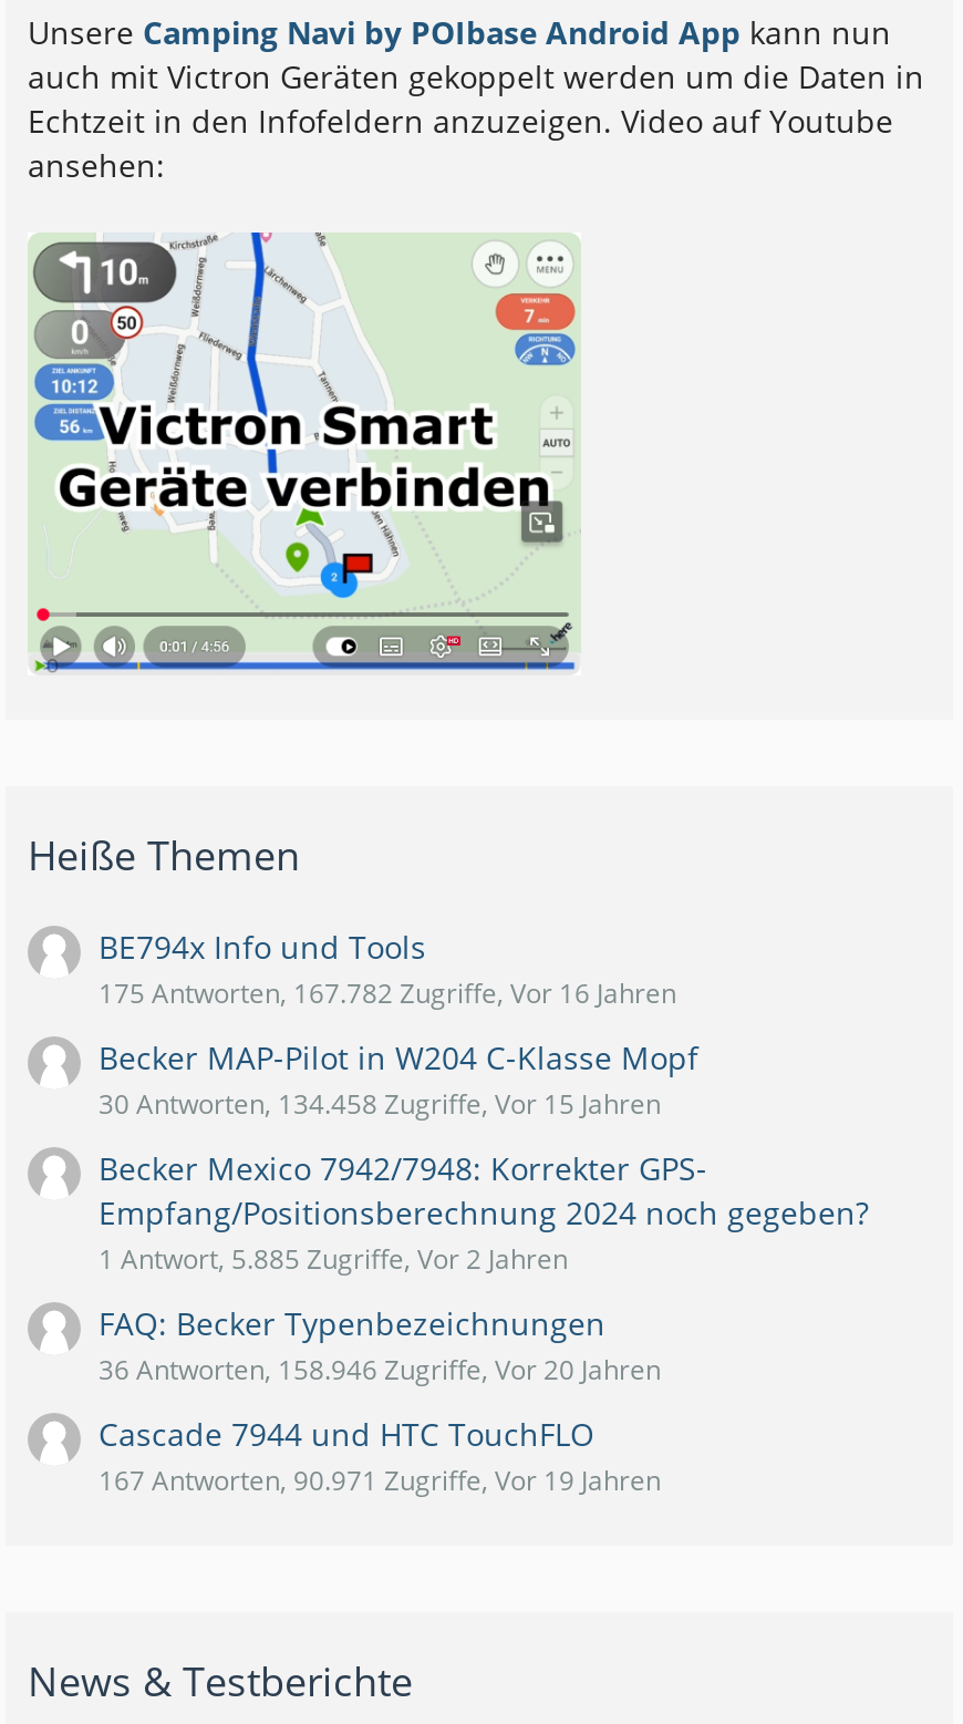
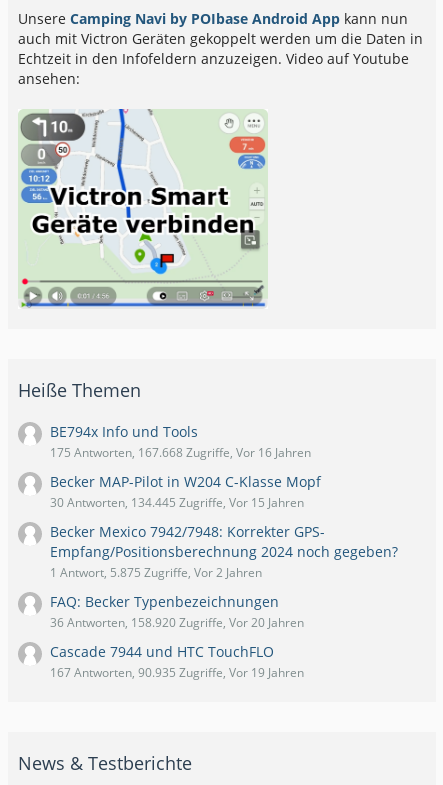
- 175 Antworten, 167.782 Zugriffe, Vor 16 Jahren
+ 175 Antworten, 167.668 Zugriffe, Vor 16 Jahren

- 30 Antworten, 134.458 Zugriffe, Vor 15 Jahren
+ 30 Antworten, 134.445 Zugriffe, Vor 15 Jahren

- 1 Antwort, 5.885 Zugriffe, Vor 2 Jahren
+ 1 Antwort, 5.875 Zugriffe, Vor 2 Jahren

- 36 Antworten, 158.946 Zugriffe, Vor 20 Jahren
+ 36 Antworten, 158.920 Zugriffe, Vor 20 Jahren

- 167 Antworten, 90.971 Zugriffe, Vor 19 Jahren
+ 167 Antworten, 90.935 Zugriffe, Vor 19 Jahren
